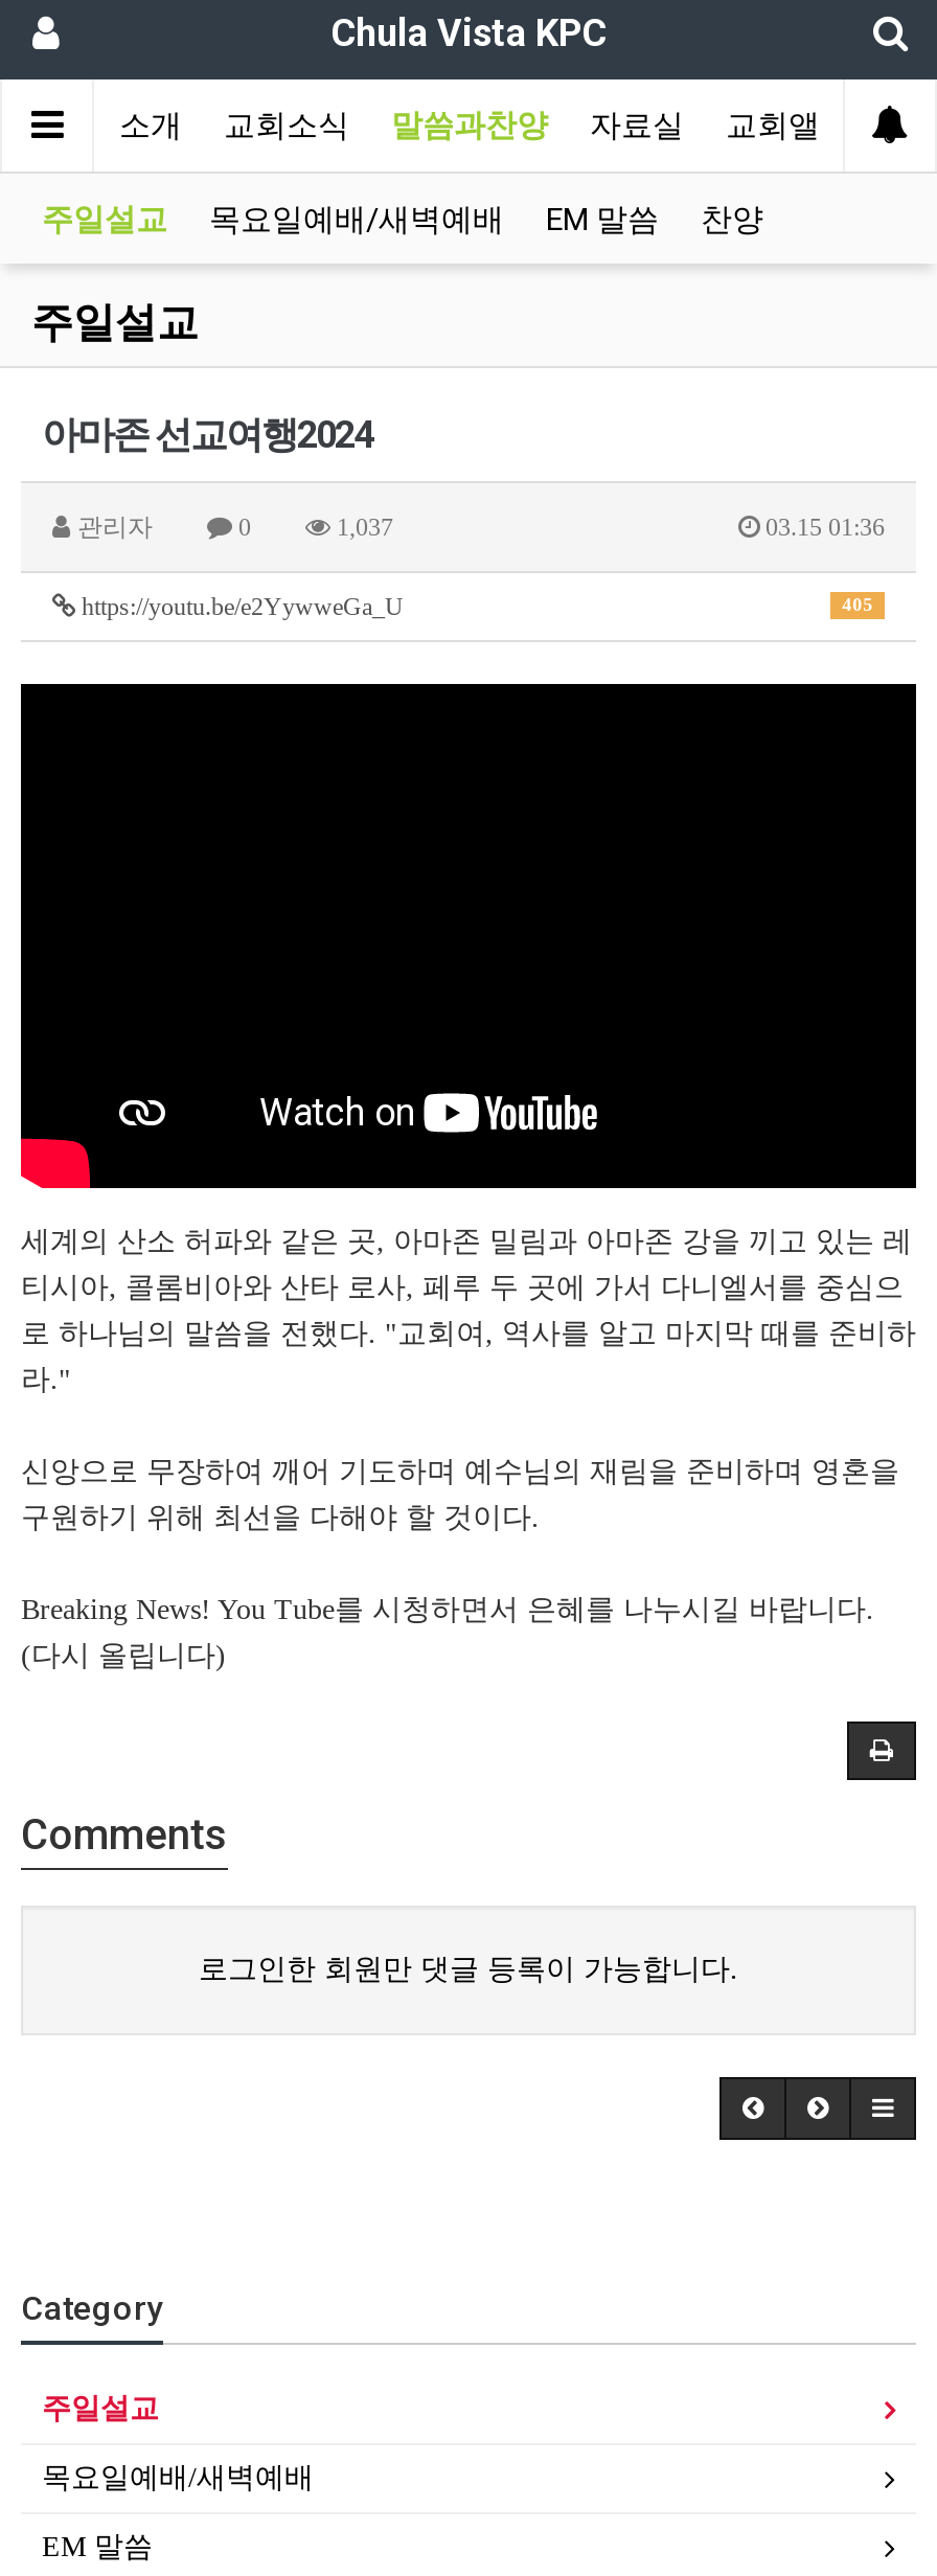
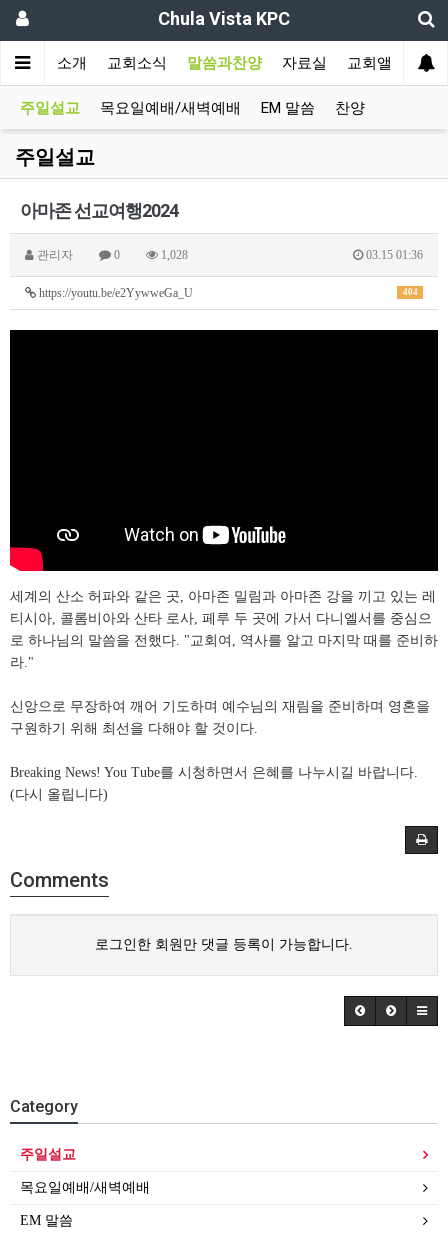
- 1,037
+ 1,028

- 405
+ 404
